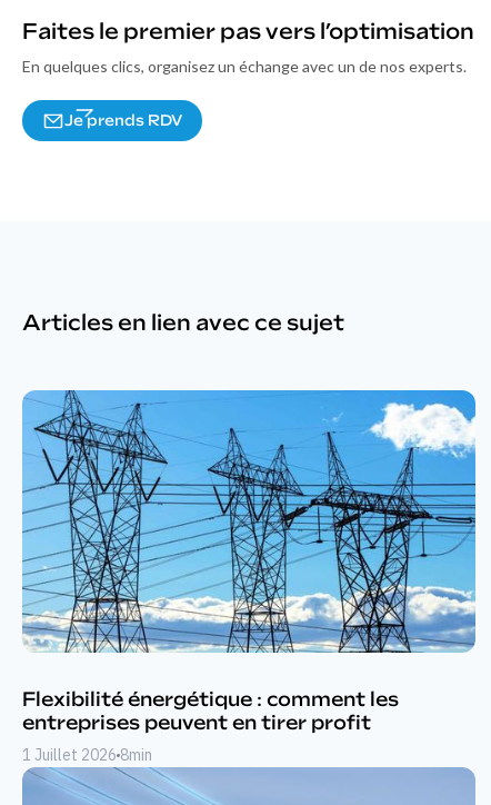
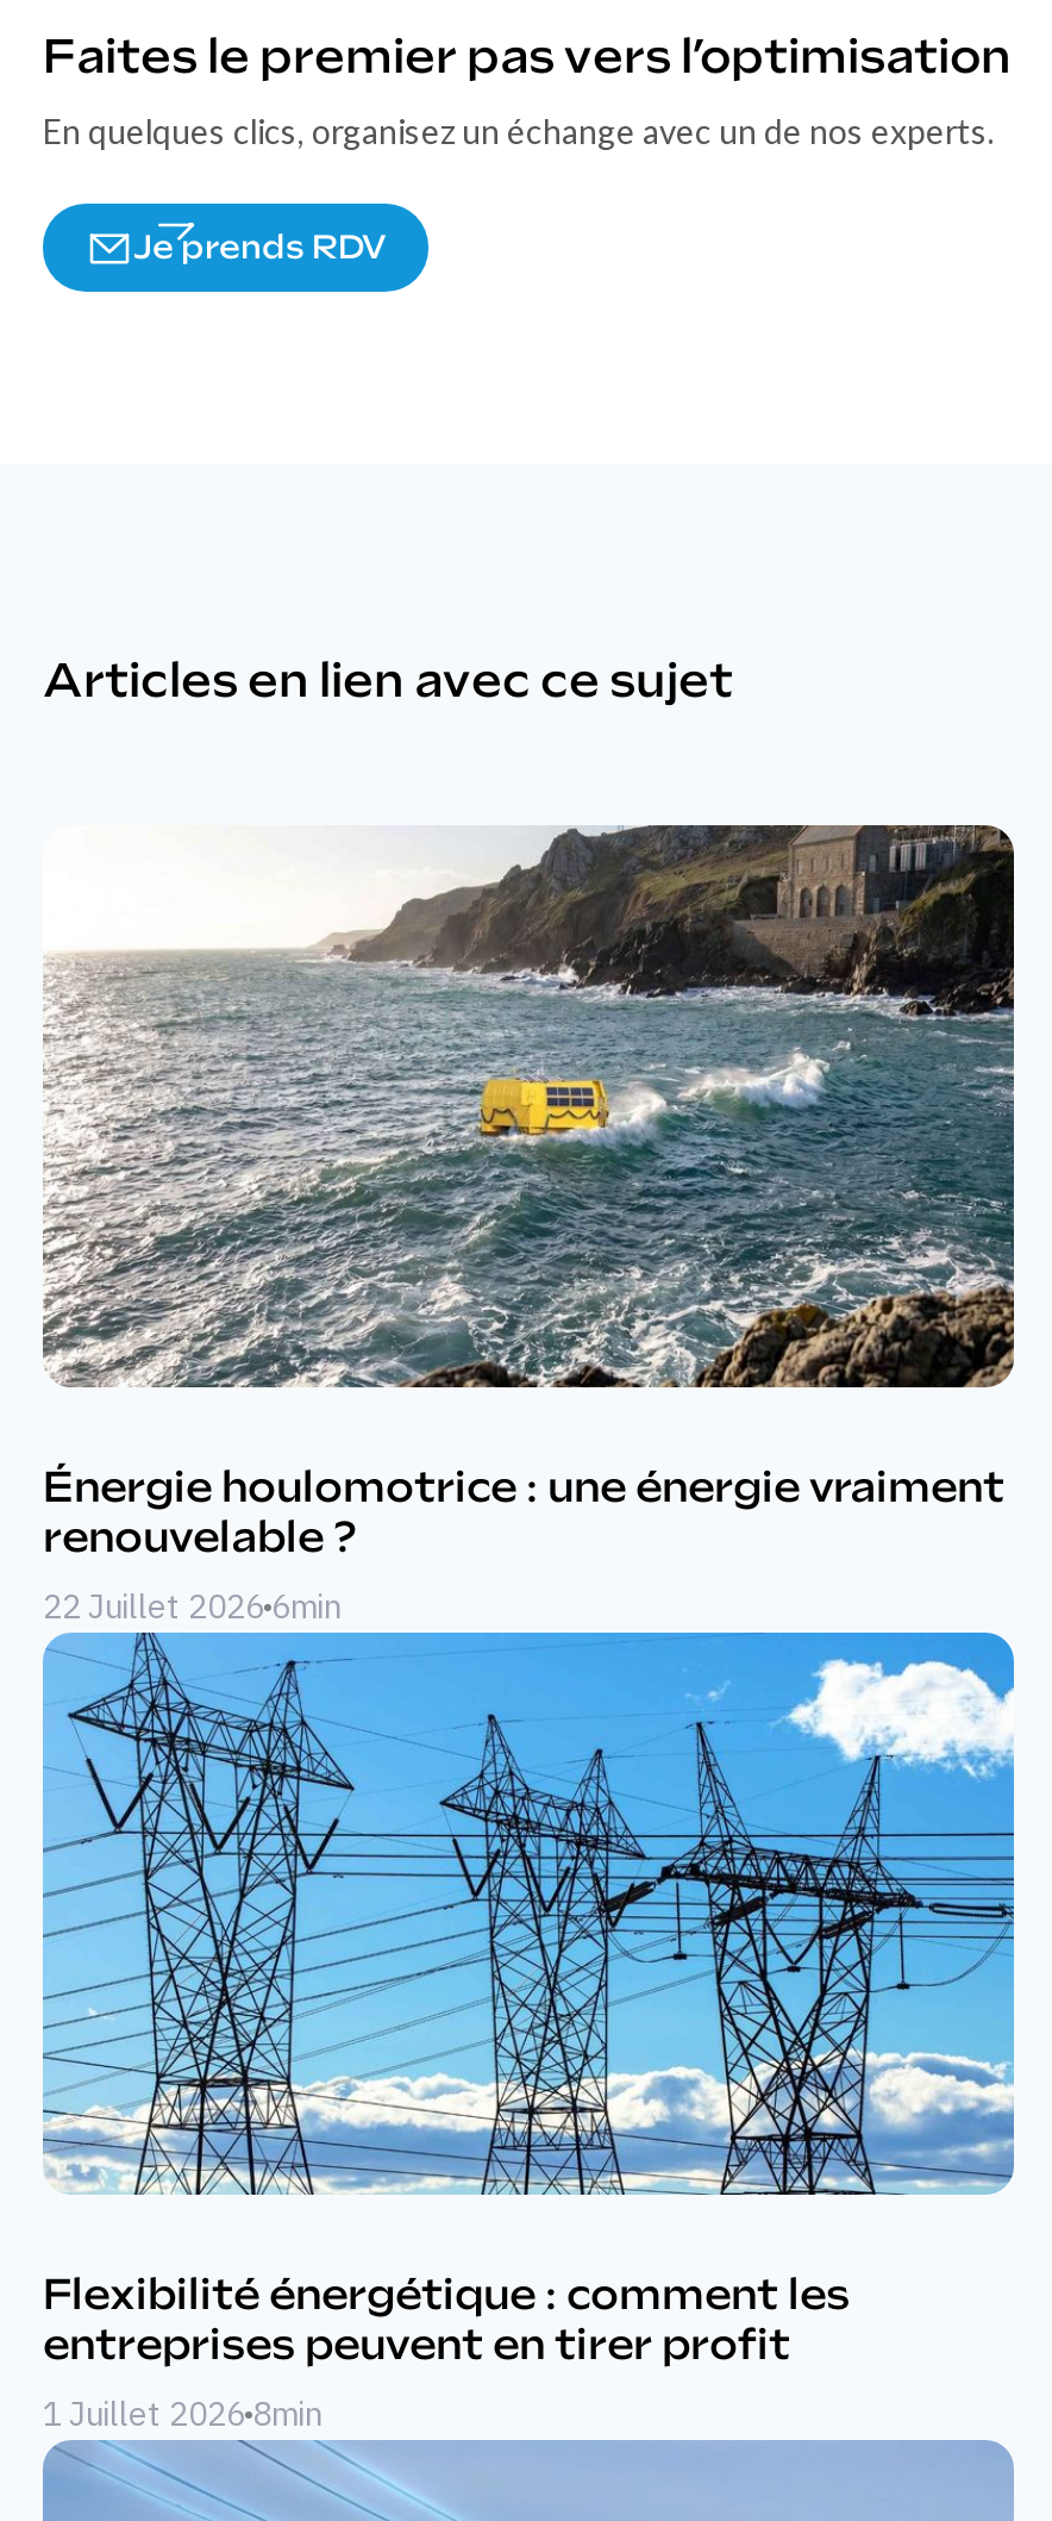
+ [image]
+ Énergie houlomotrice : une énergie vraiment
+ renouvelable ?
+ 22 Juillet 2026 6min
